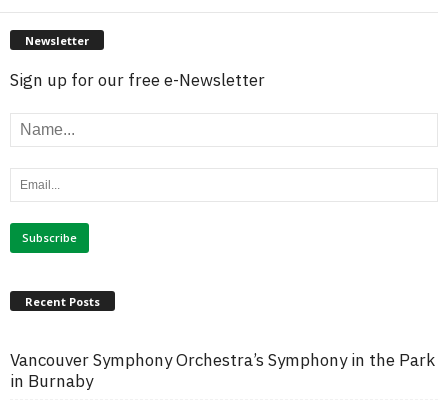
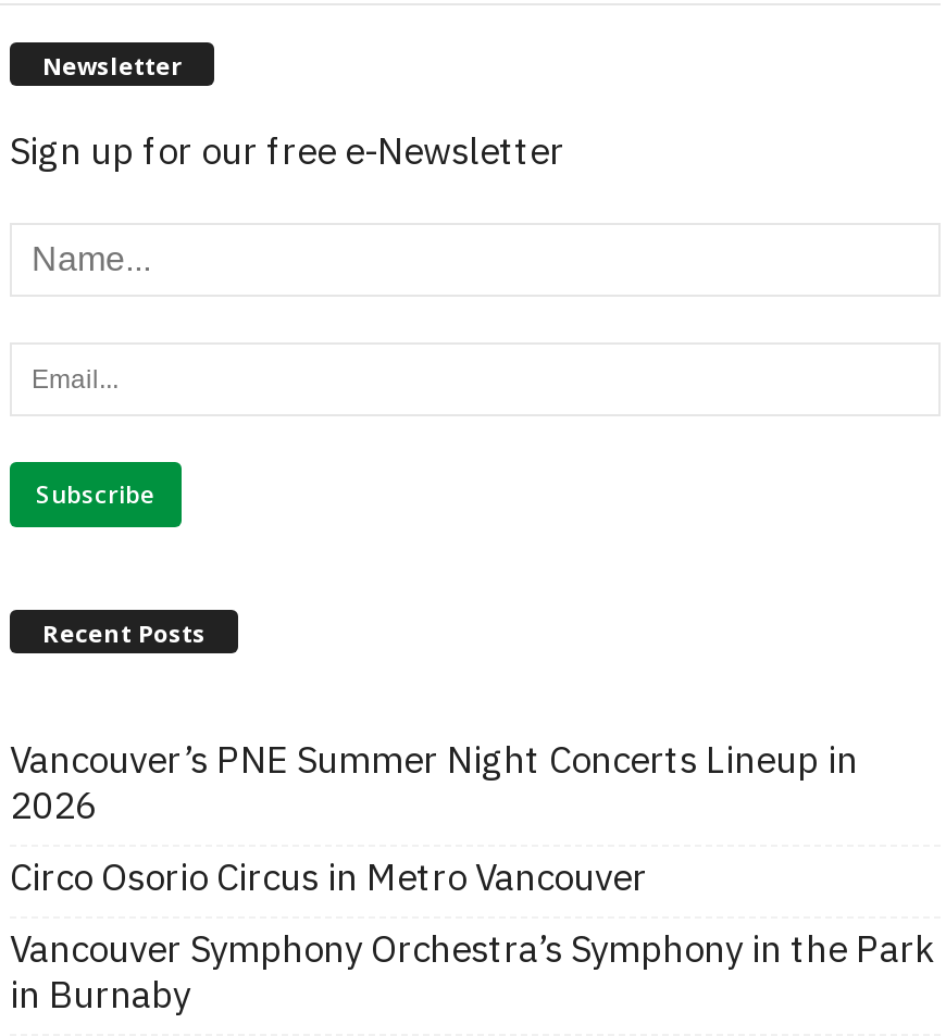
+ Vancouver’s PNE Summer Night Concerts Lineup in
+ 2026
+ Circo Osorio Circus in Metro Vancouver
